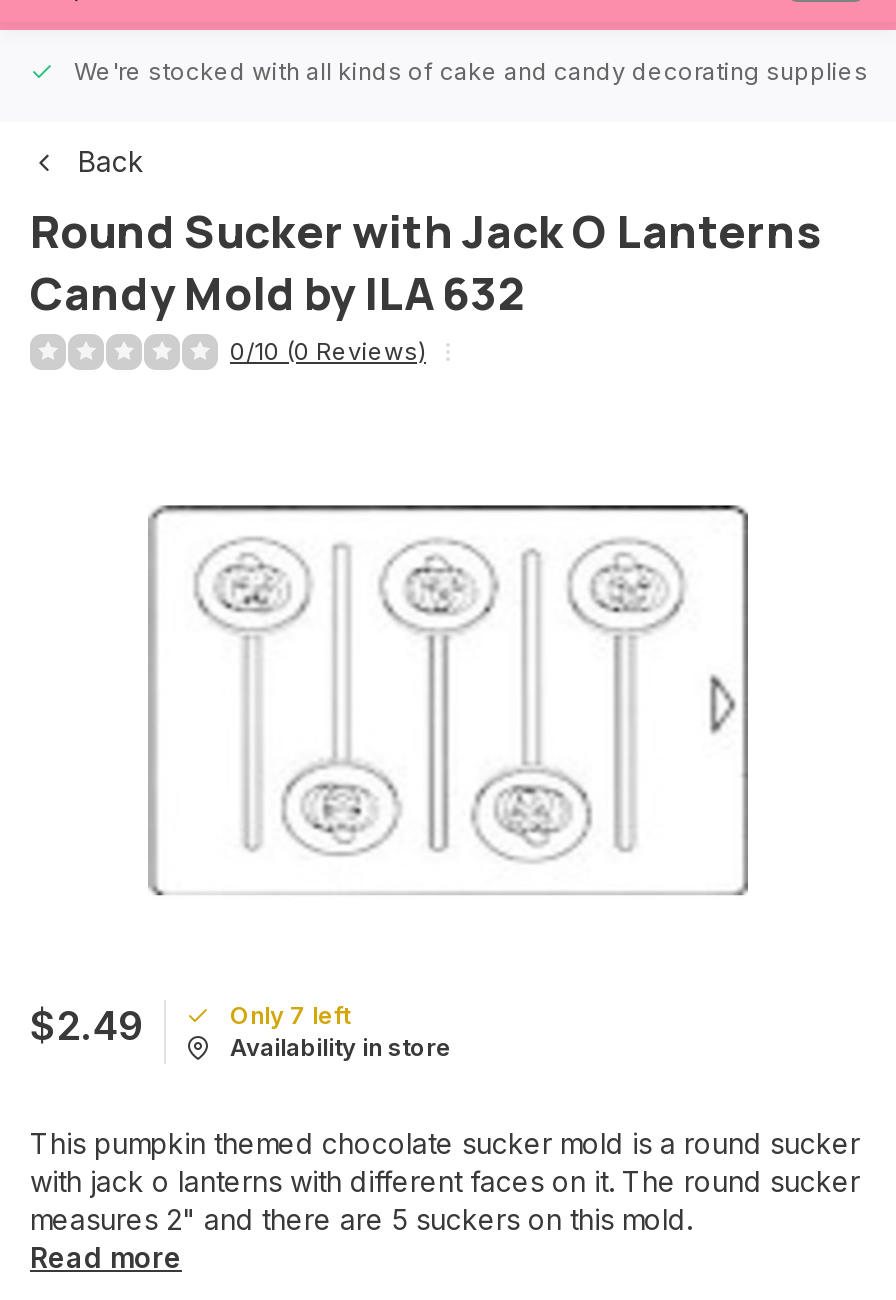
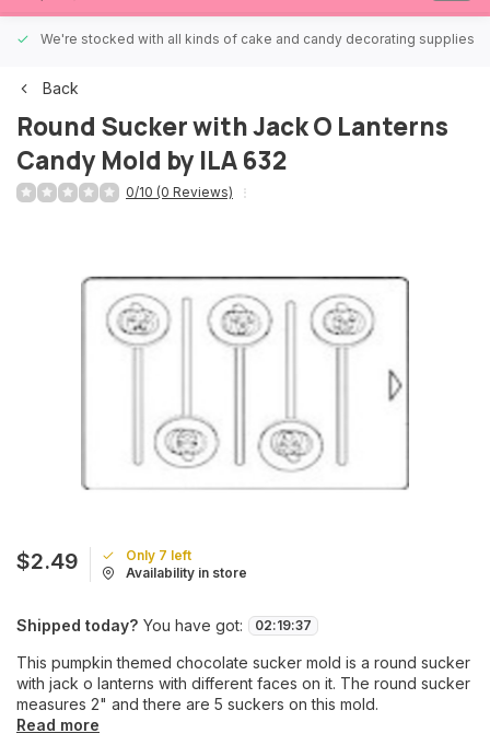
+ Shipped today? You have got:
+ 02: 19: 37
